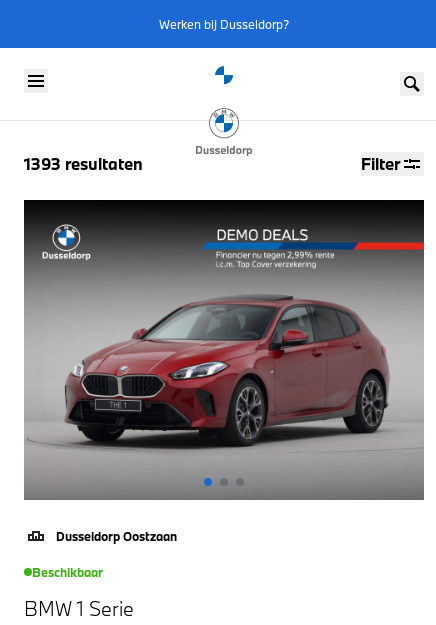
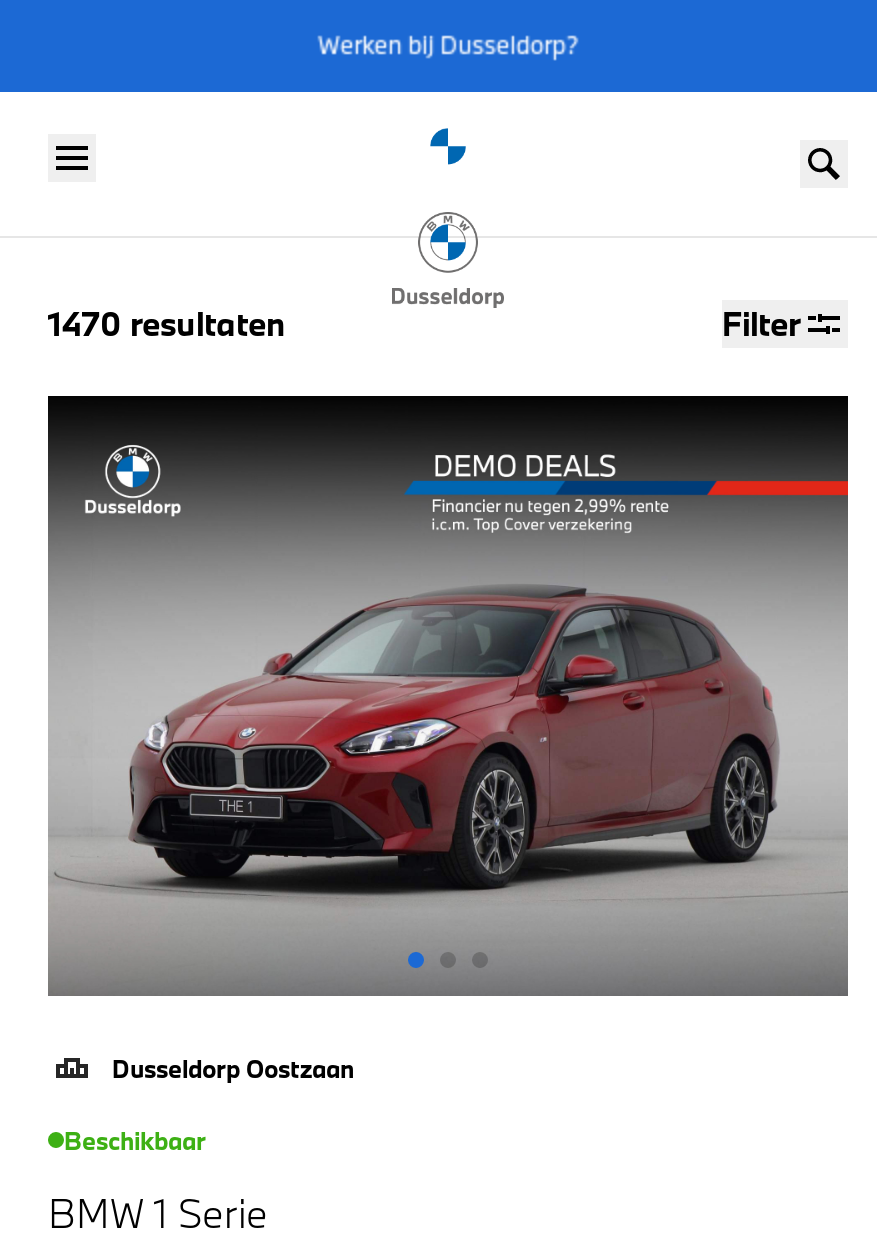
- 1393 resultaten
+ 1470 resultaten
